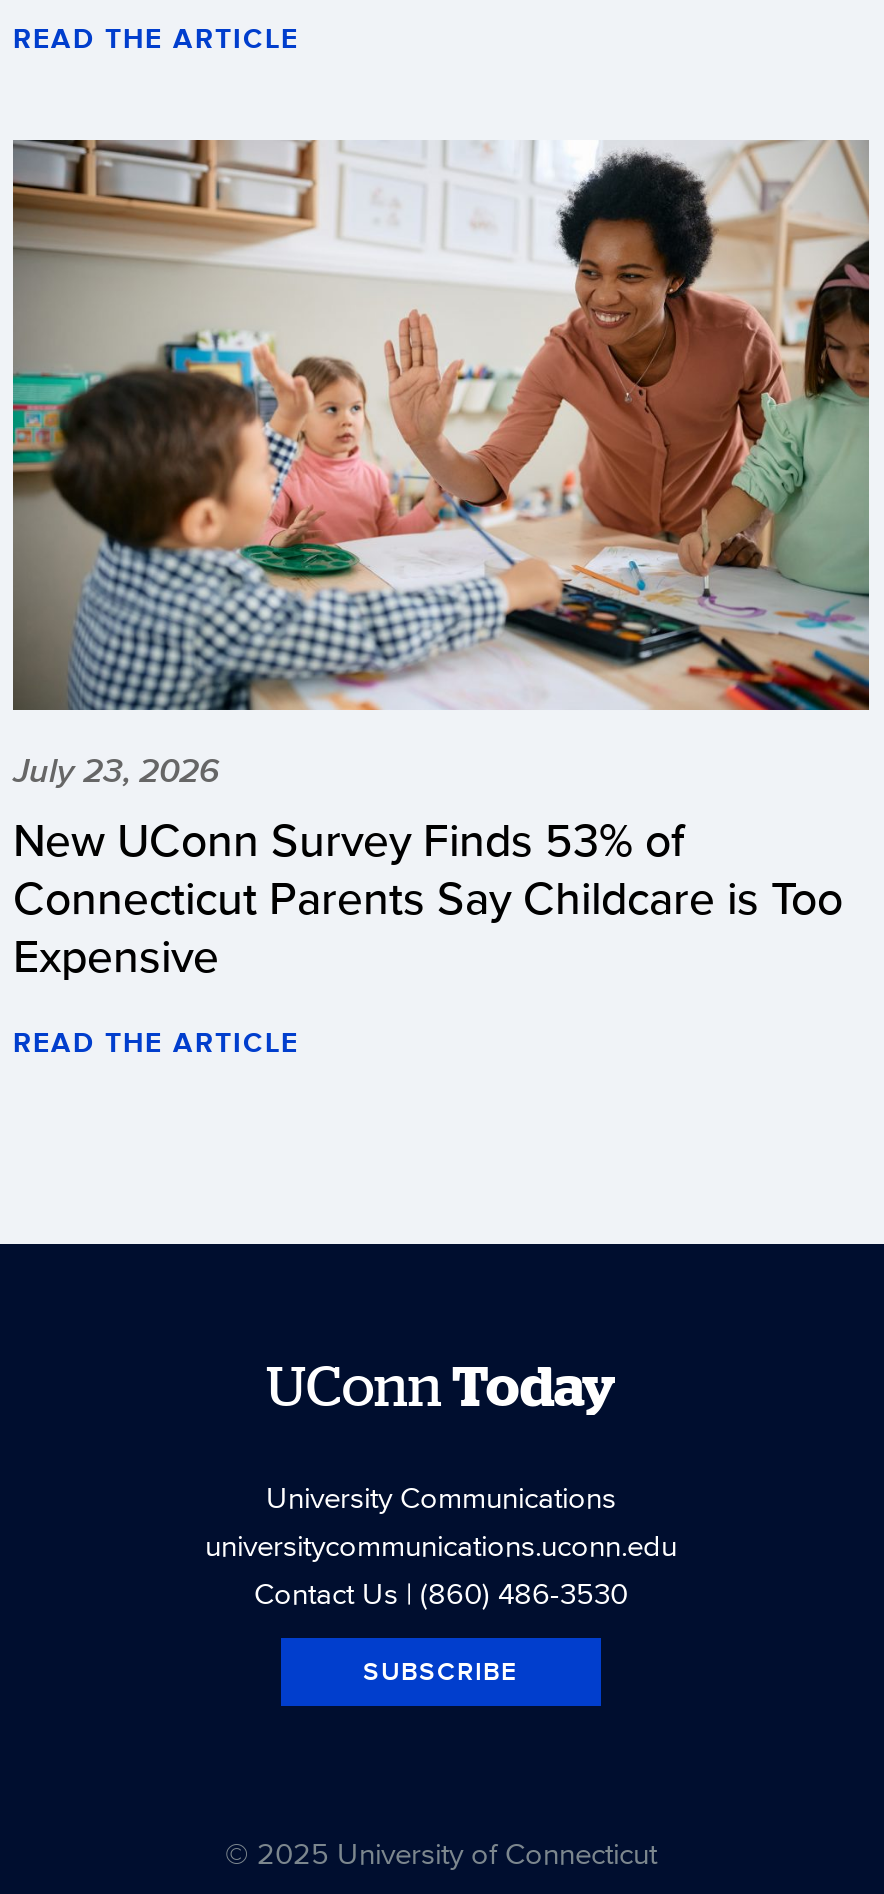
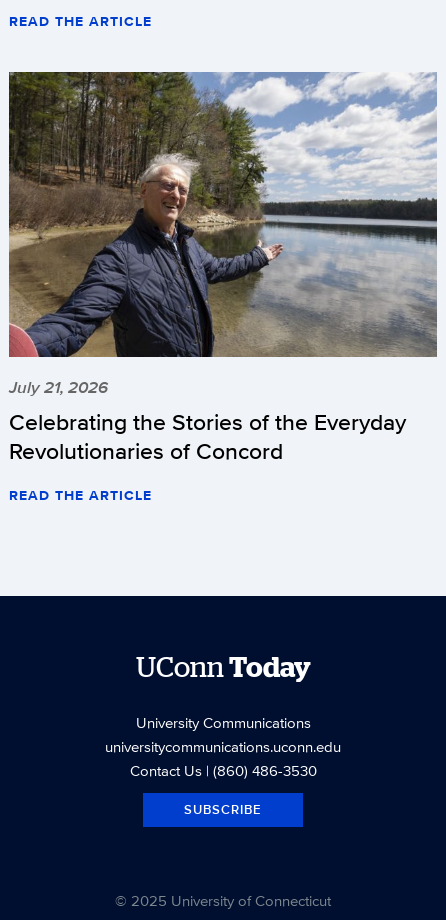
- [image]
- July 23, 2026
- New UConn Survey Finds 53% of
- Connecticut Parents Say Childcare is Too
- Expensive
+ [image]
+ July 21, 2026
+ Celebrating the Stories of the Everyday
+ Revolutionaries of Concord
